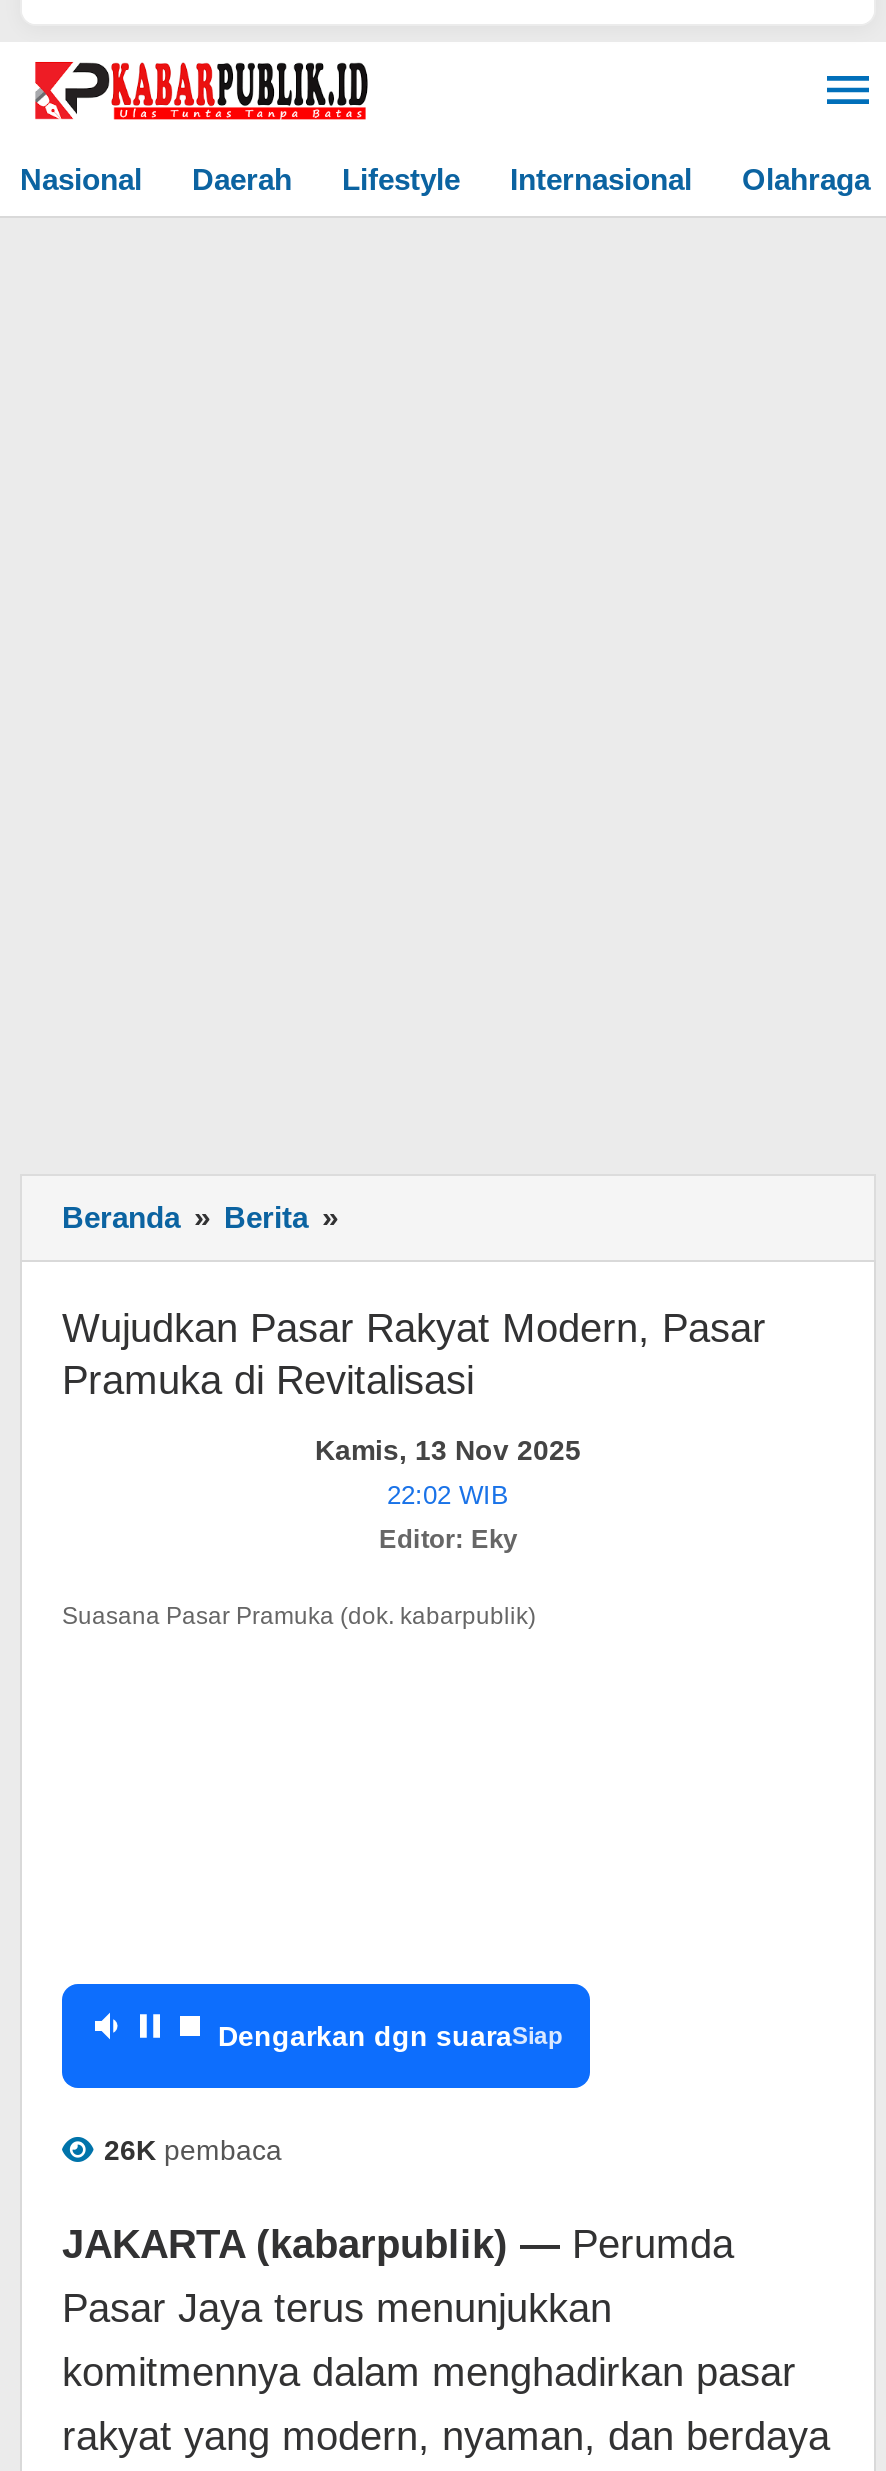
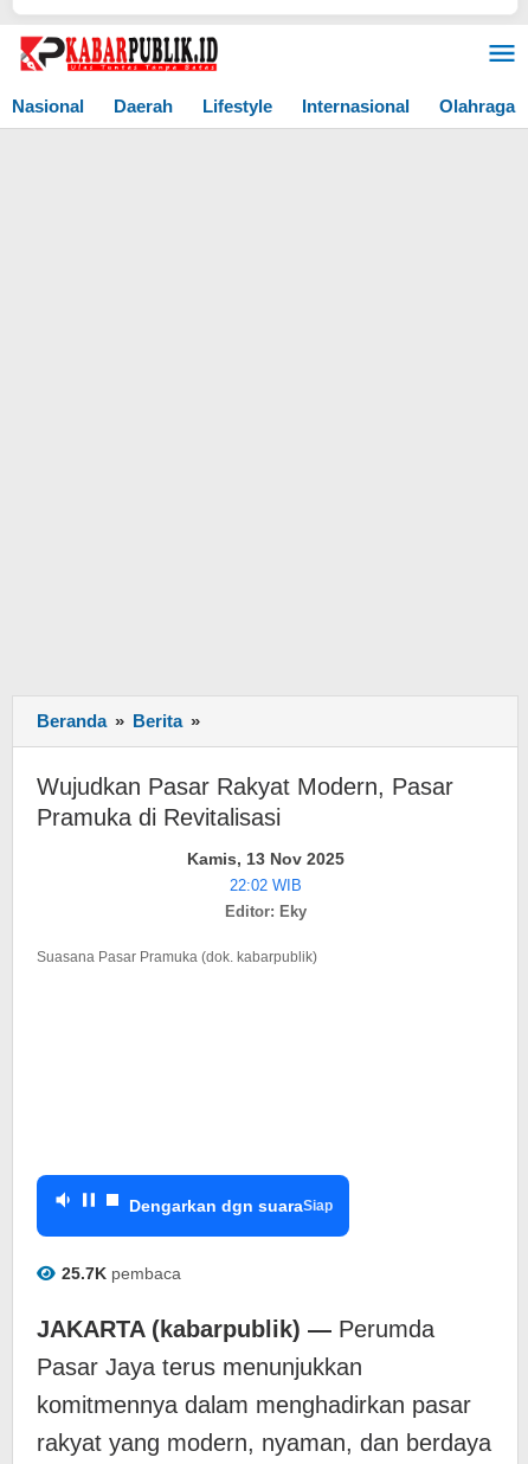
- 26K pembaca
+ 25.7K pembaca
